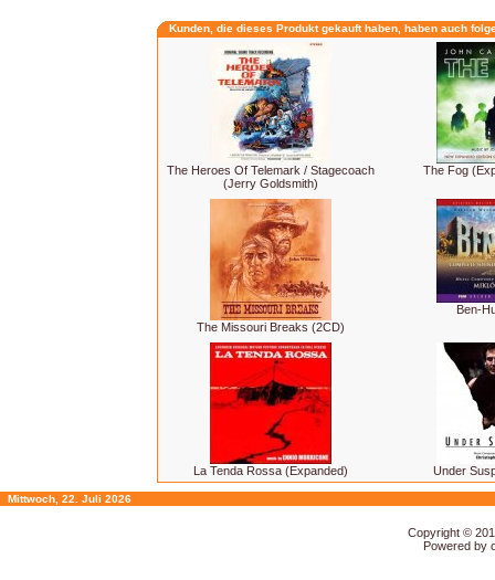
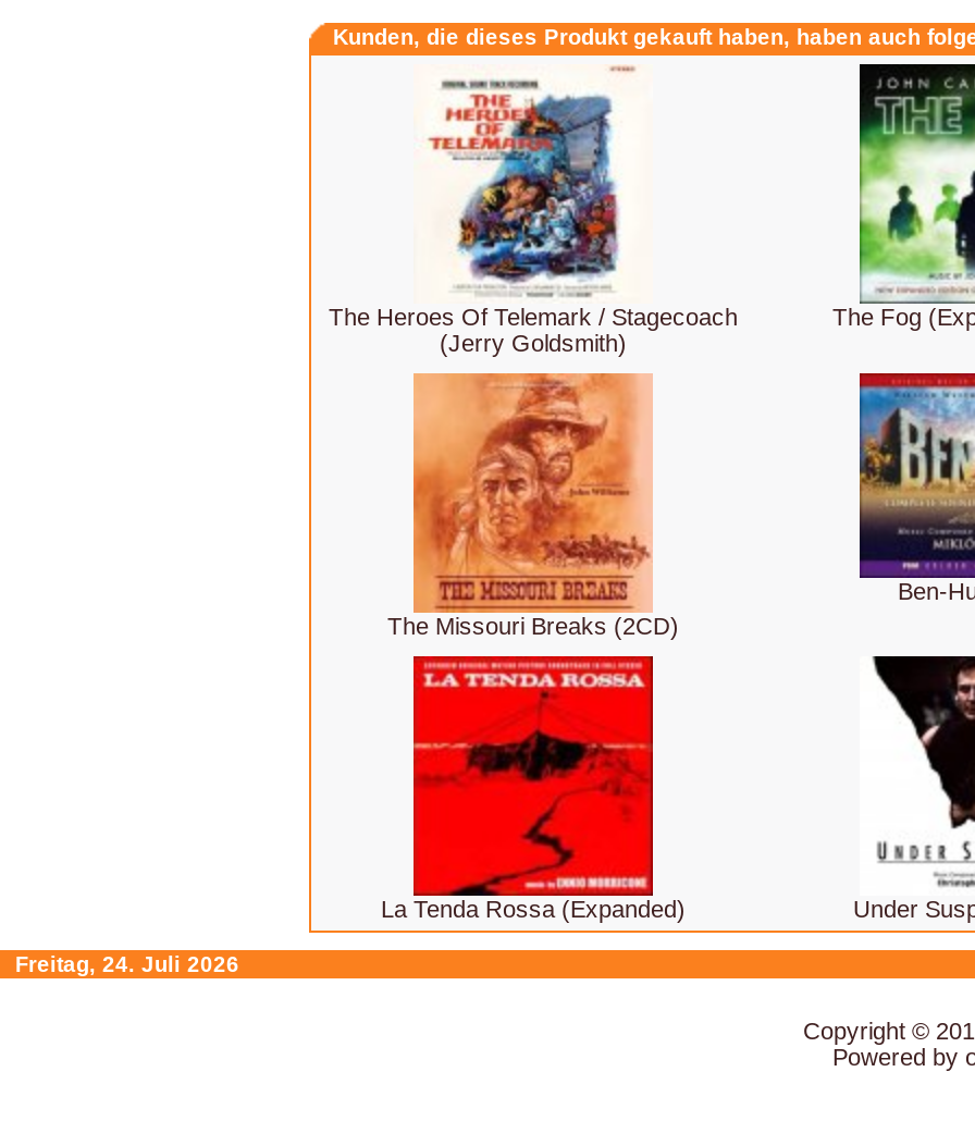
- Mittwoch, 22. Juli 2026
+ Freitag, 24. Juli 2026
